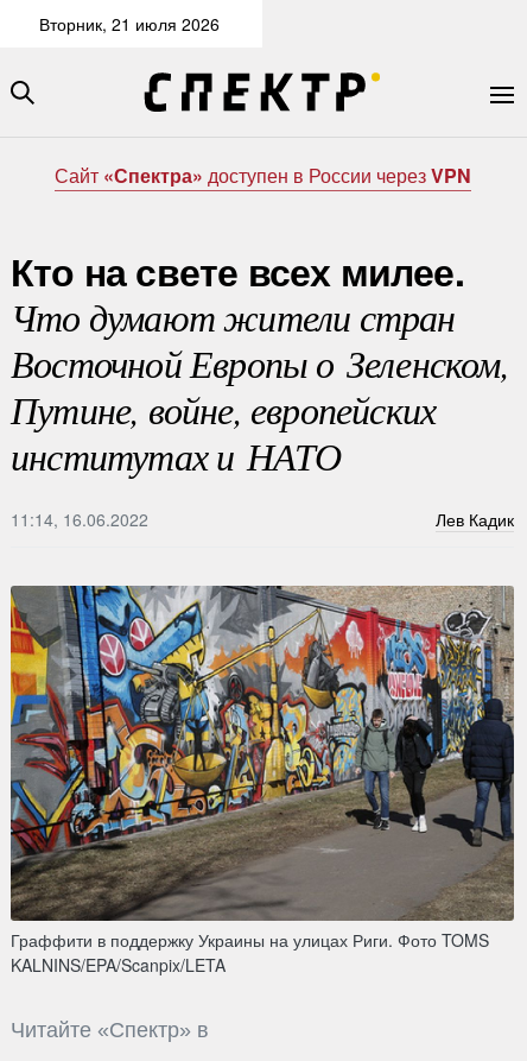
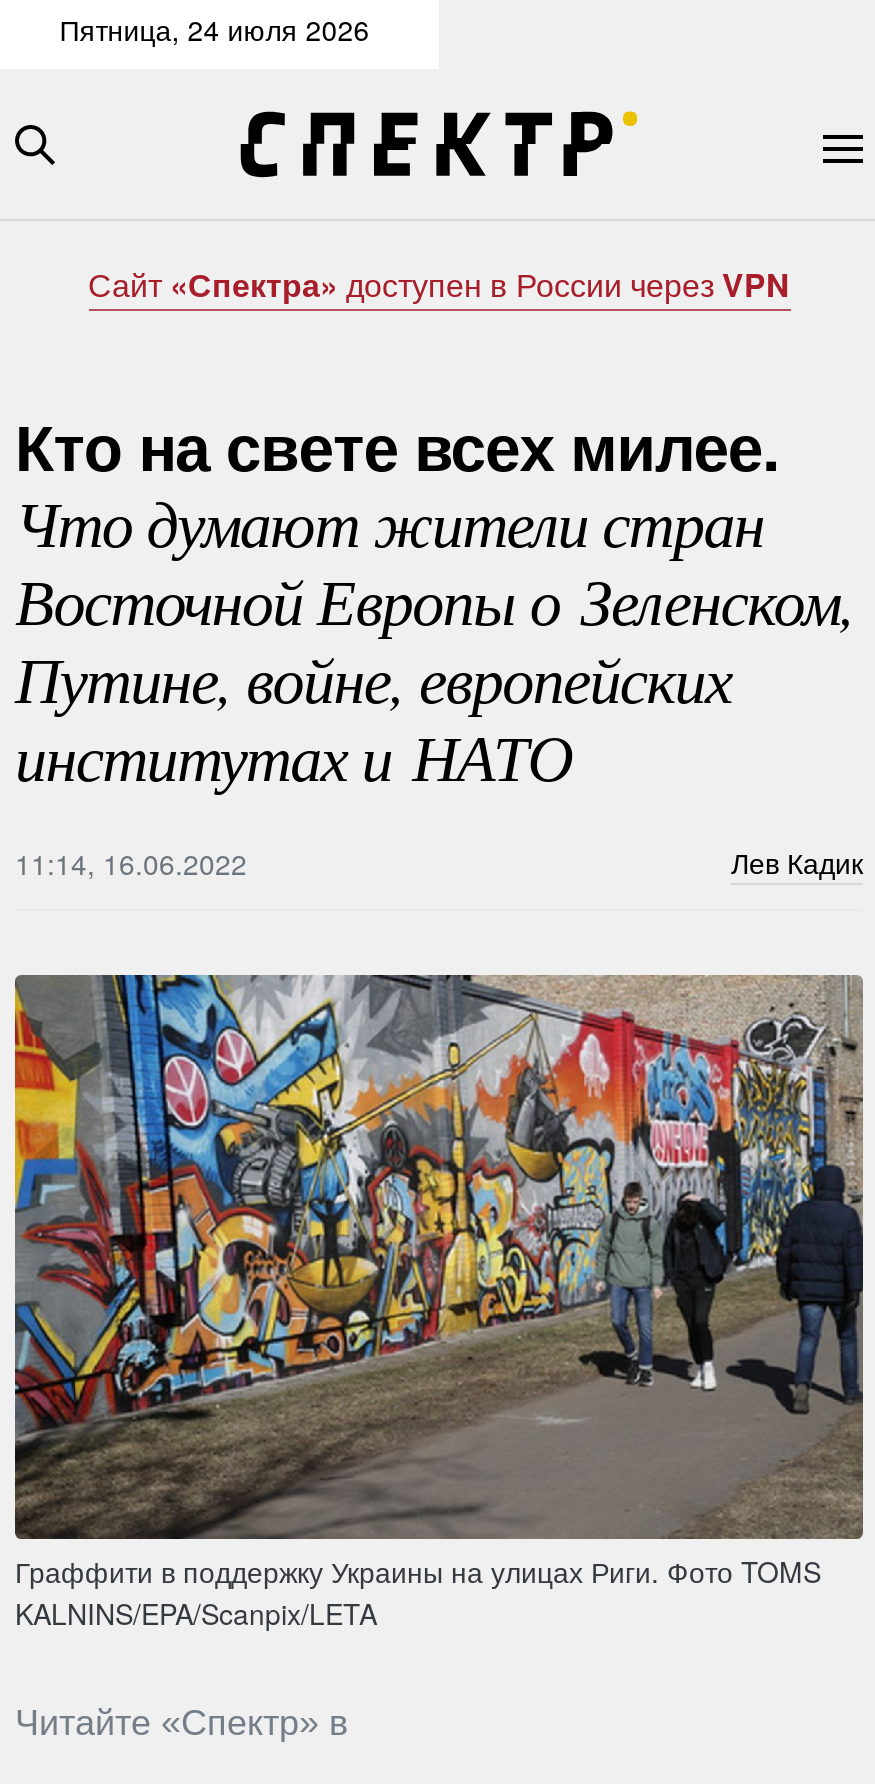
- Вторник, 21 июля 2026
+ Пятница, 24 июля 2026
